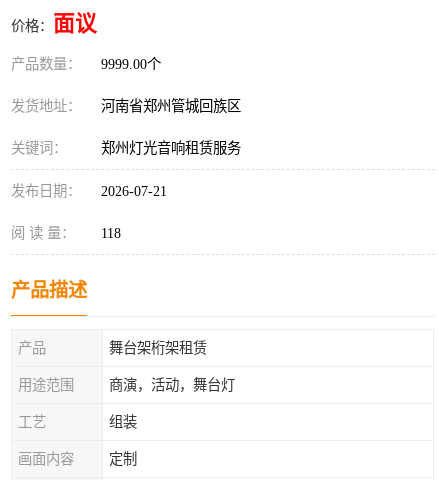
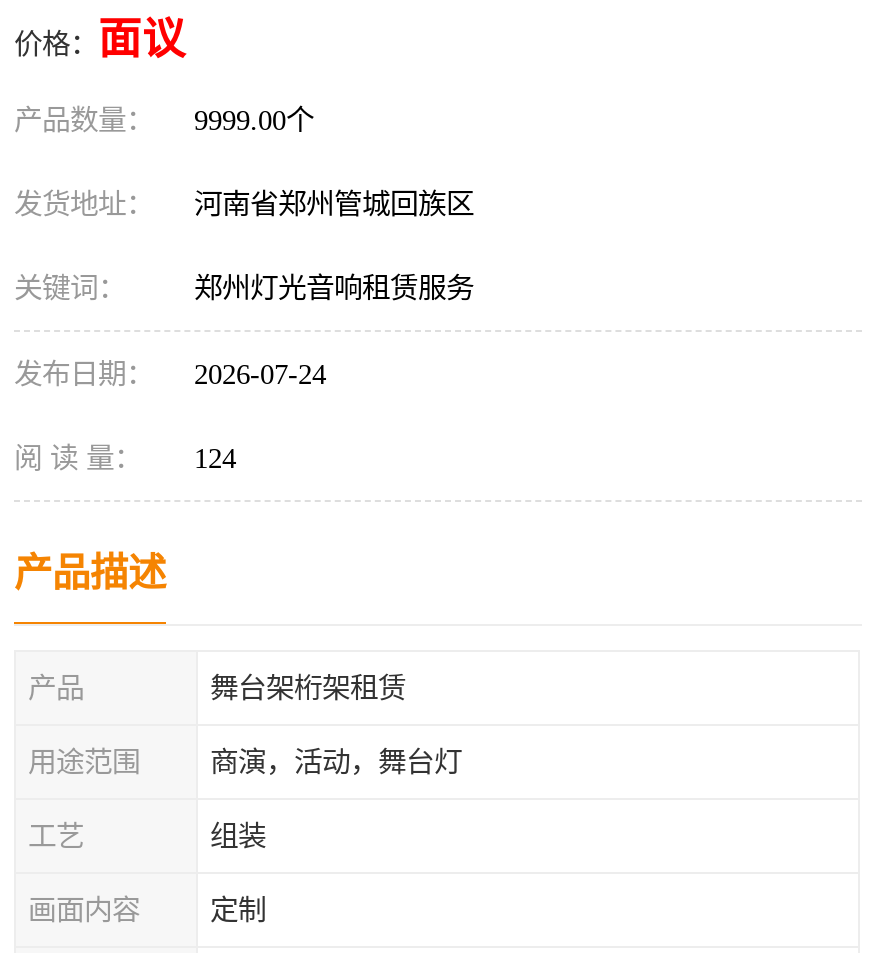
- 发布日期： 2026-07-21
+ 发布日期： 2026-07-24

- 阅 读 量： 118
+ 阅 读 量： 124
